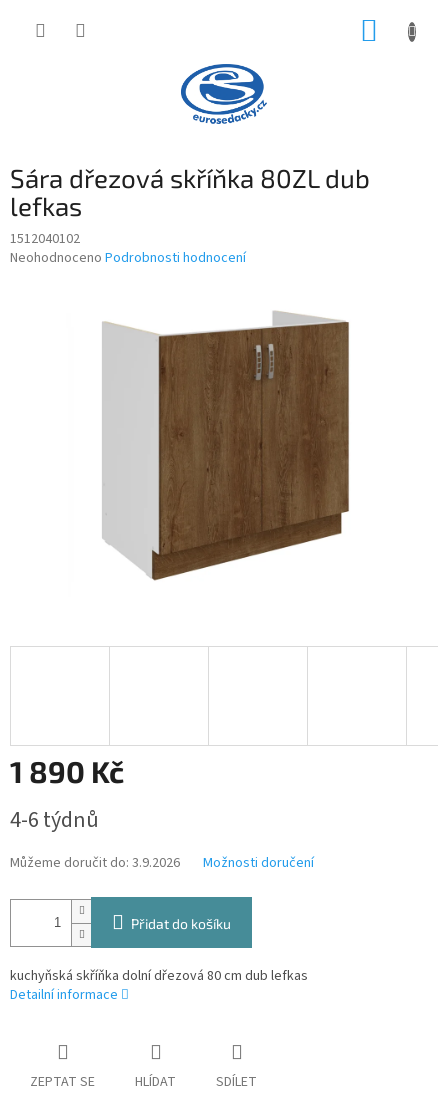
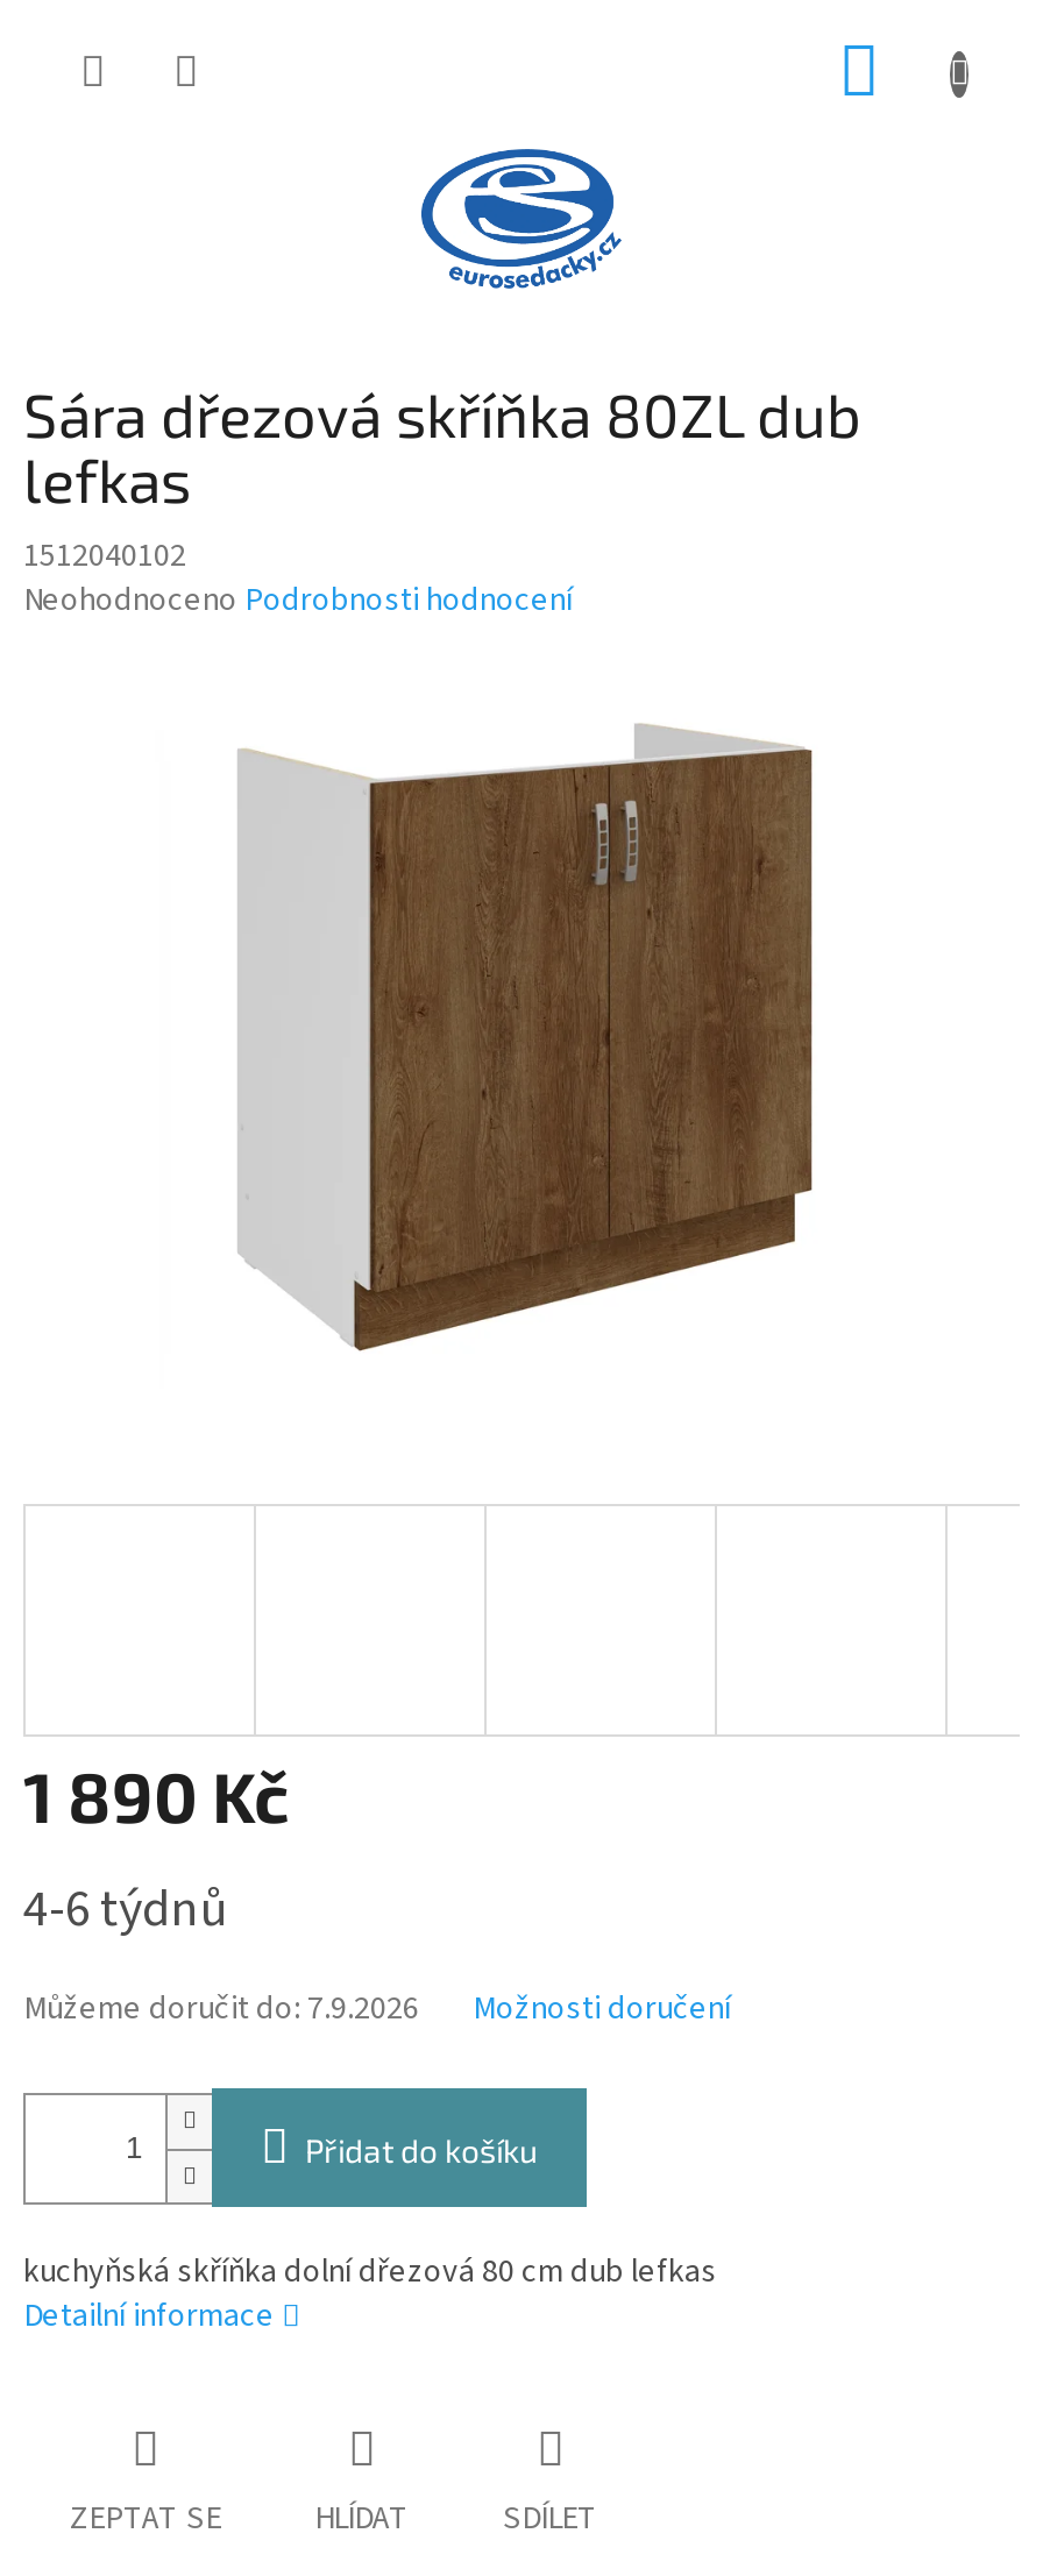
- Můžeme doručit do: 3.9.2026
+ Můžeme doručit do: 7.9.2026
